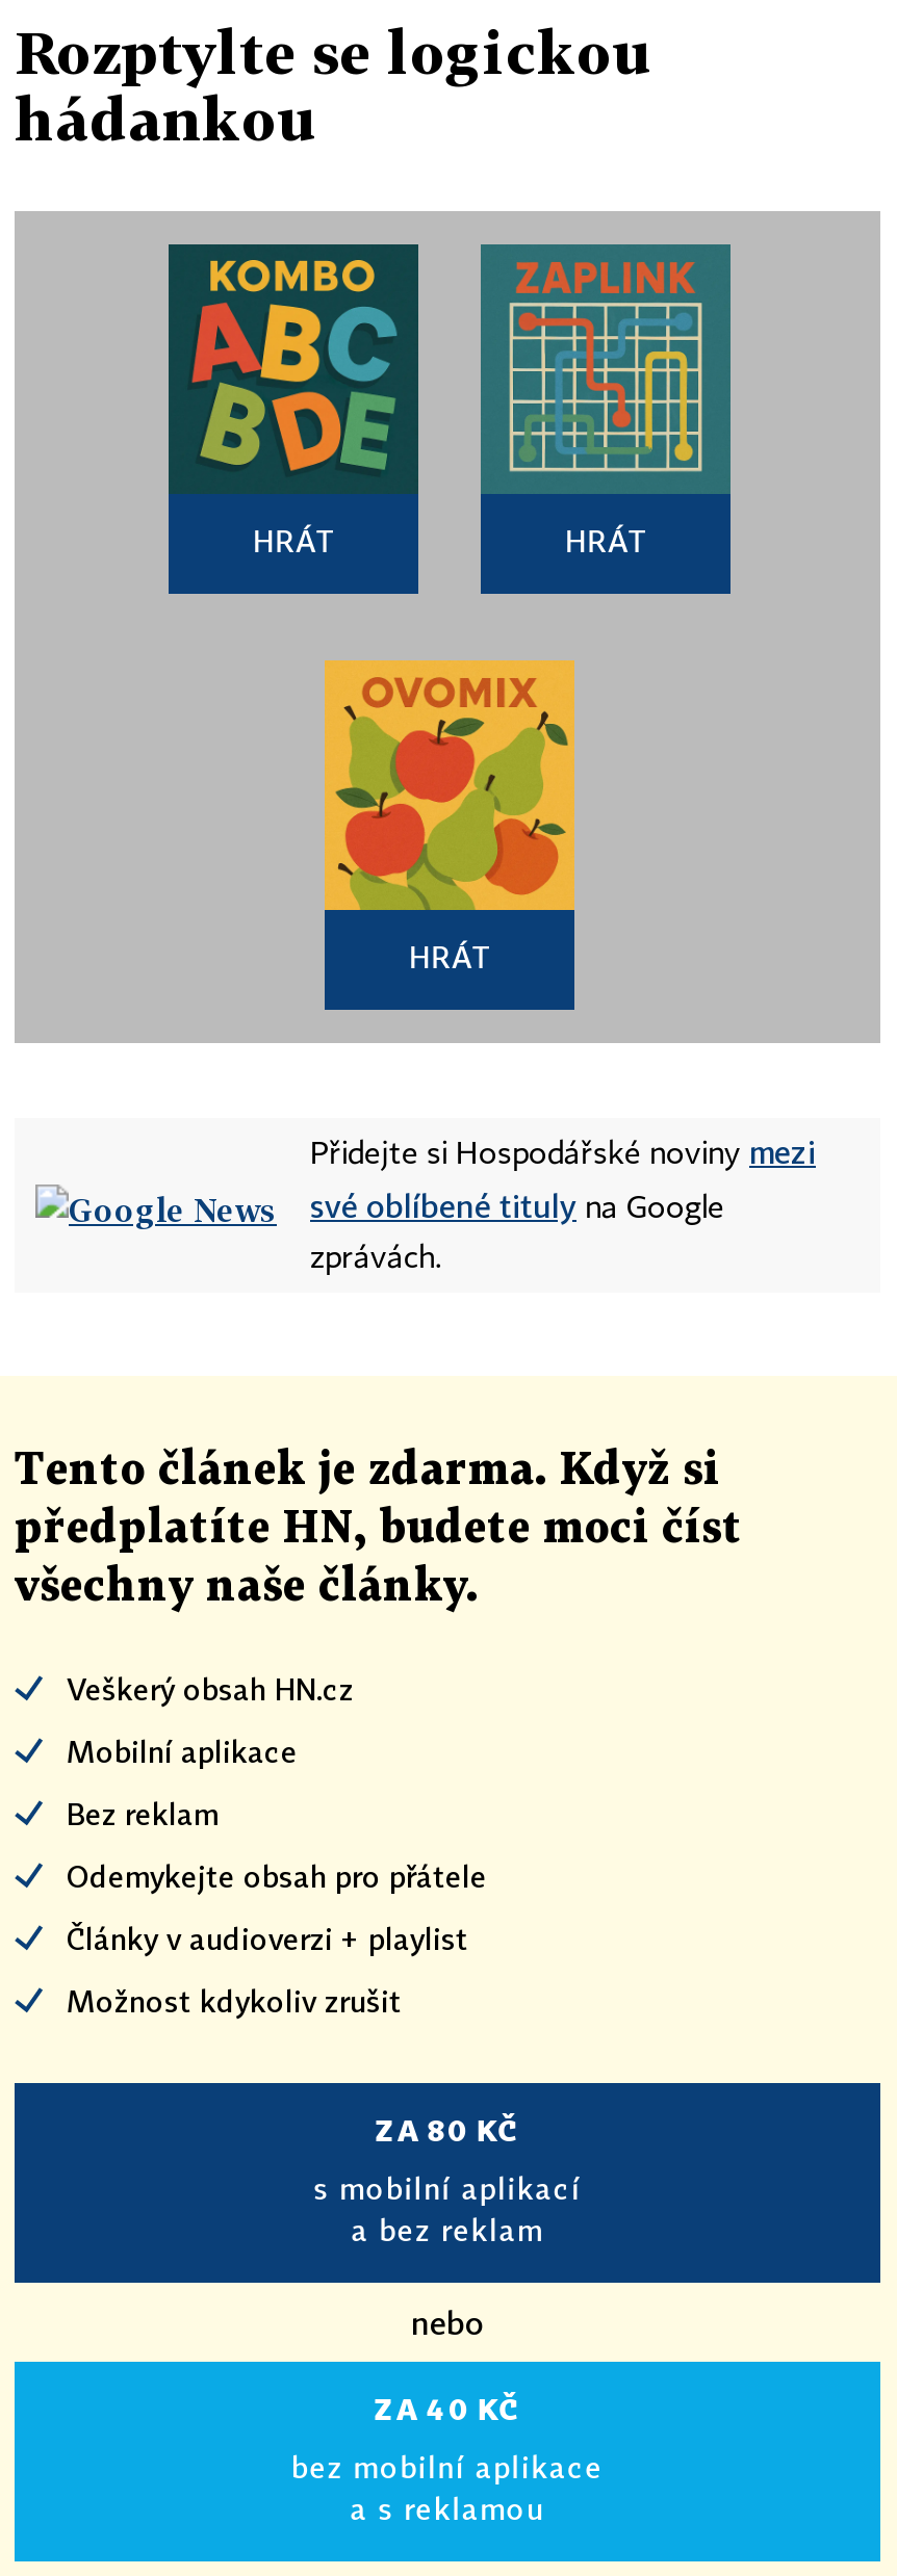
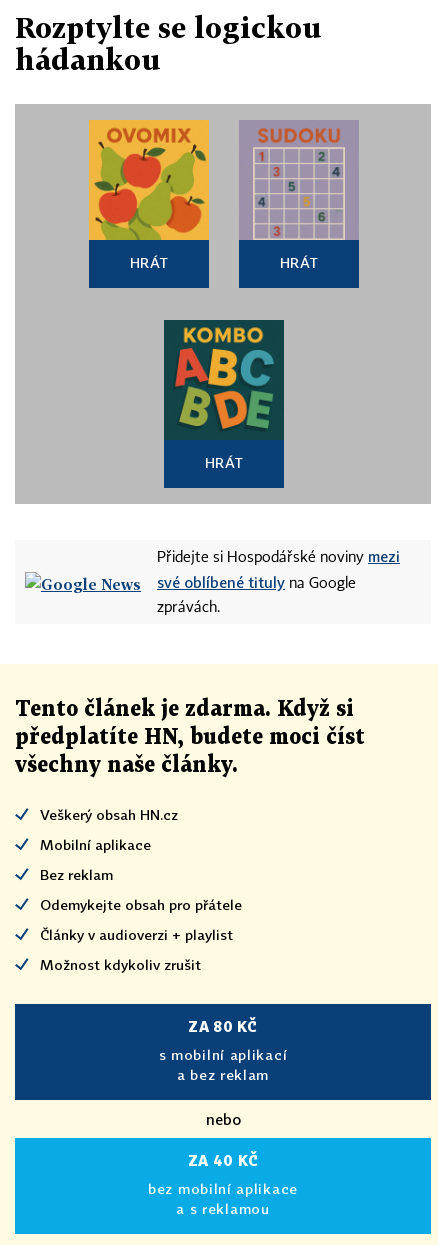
moved down: [image]

- [image]
+ [image]

moved up: [image]
